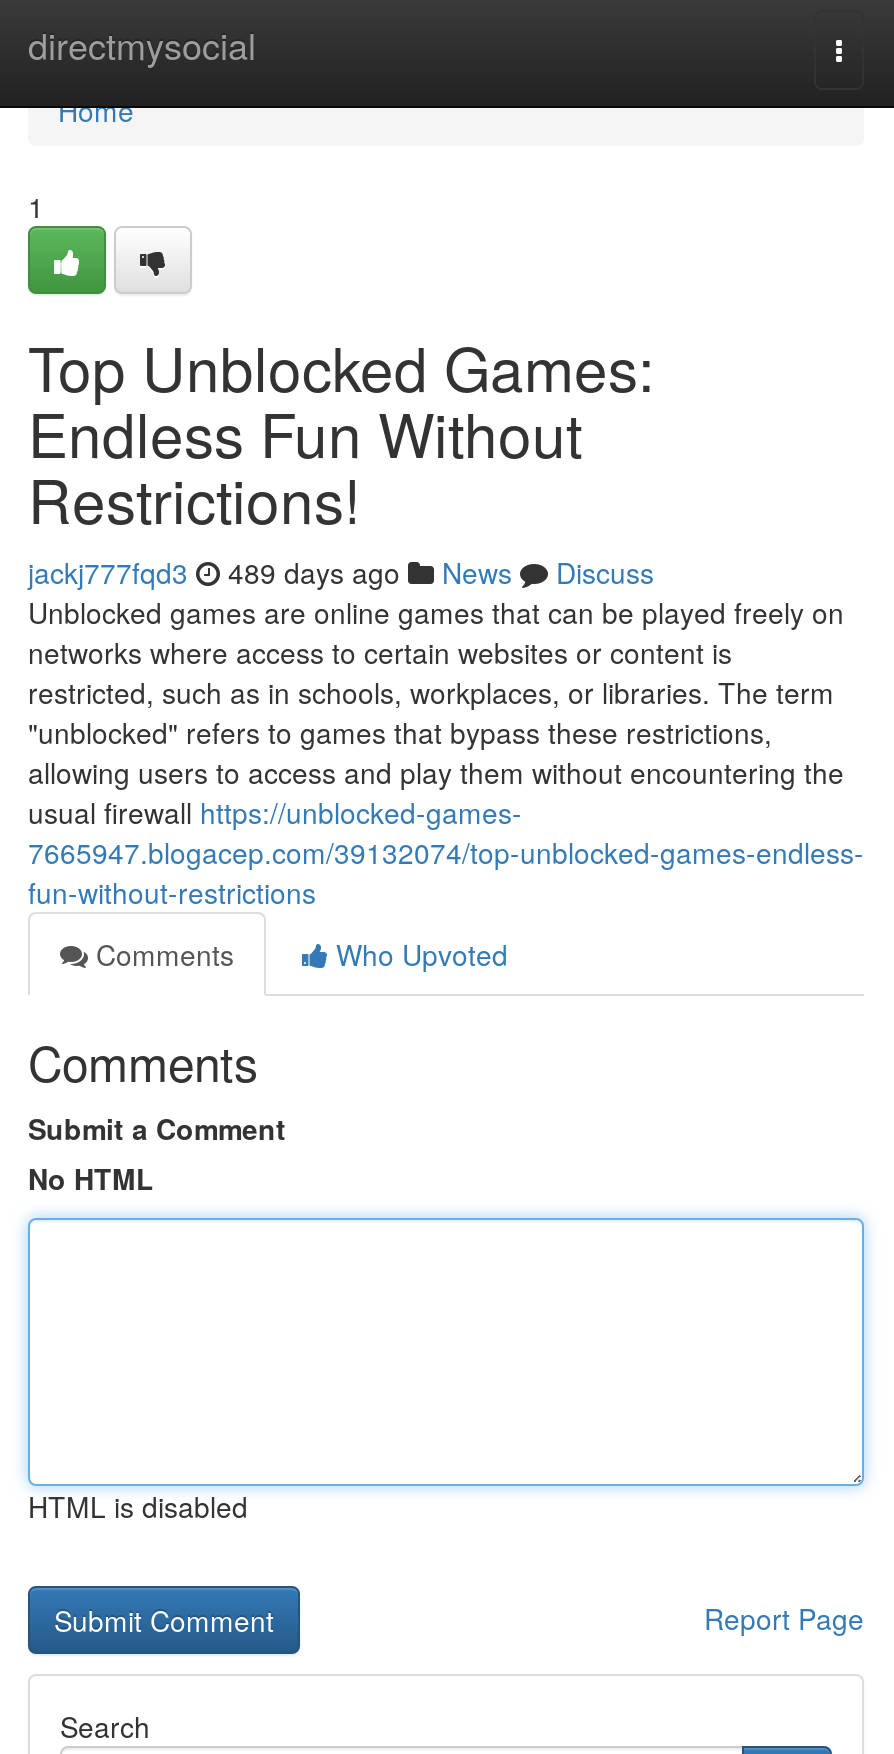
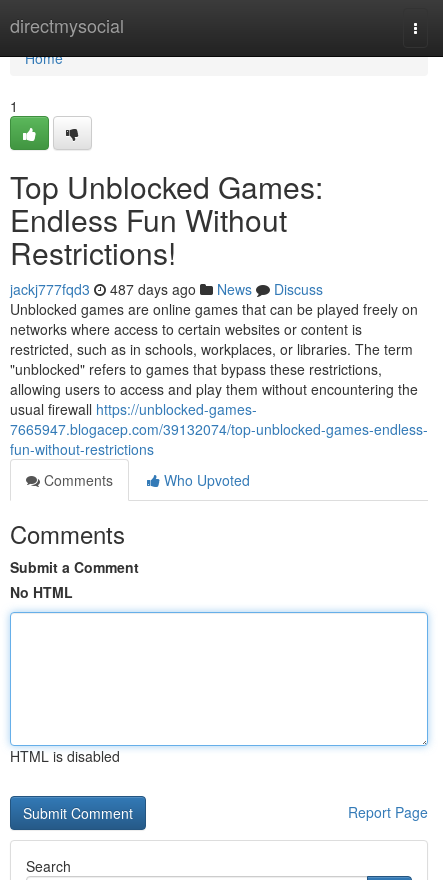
- jackj777fqd3 489 days ago News Discuss
+ jackj777fqd3 487 days ago News Discuss
